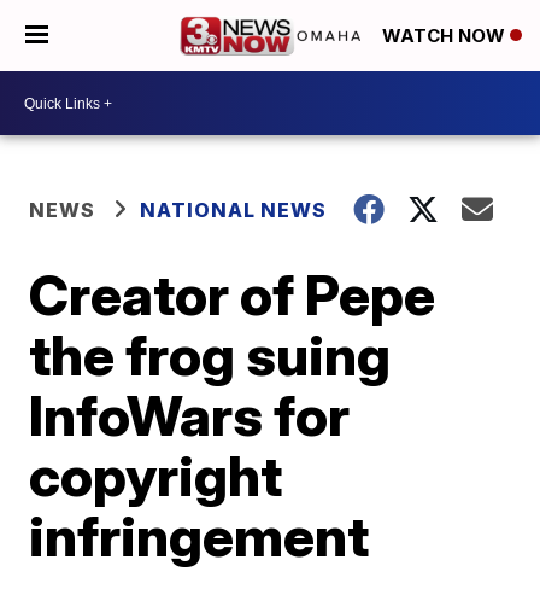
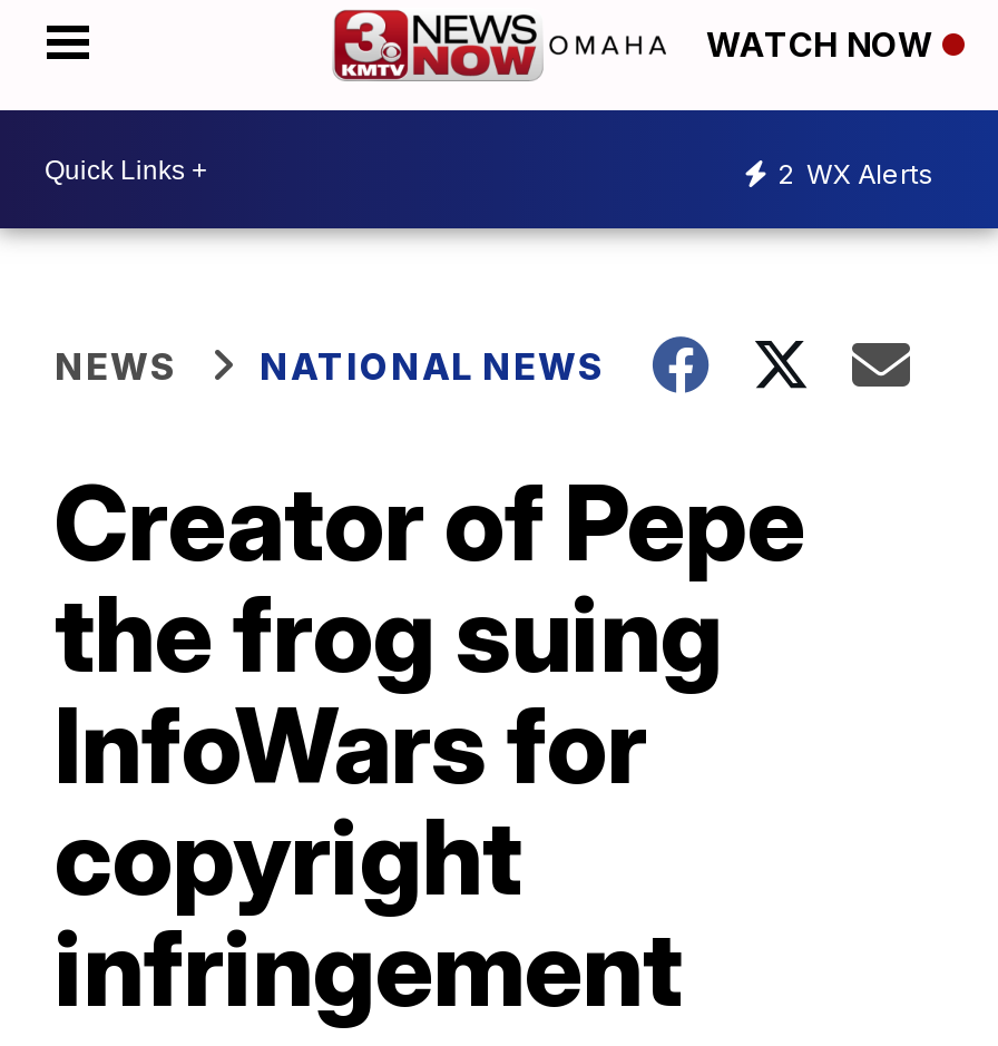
+ 2 WX Alerts
